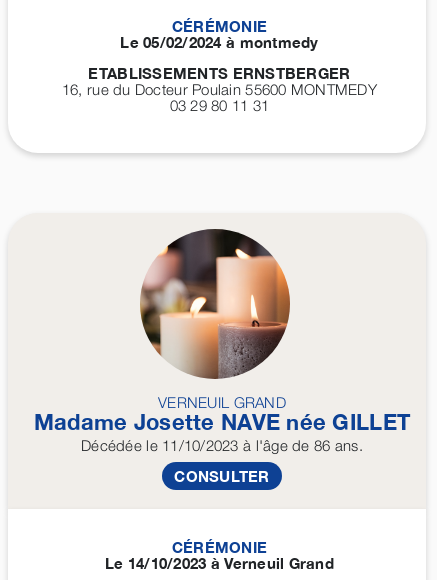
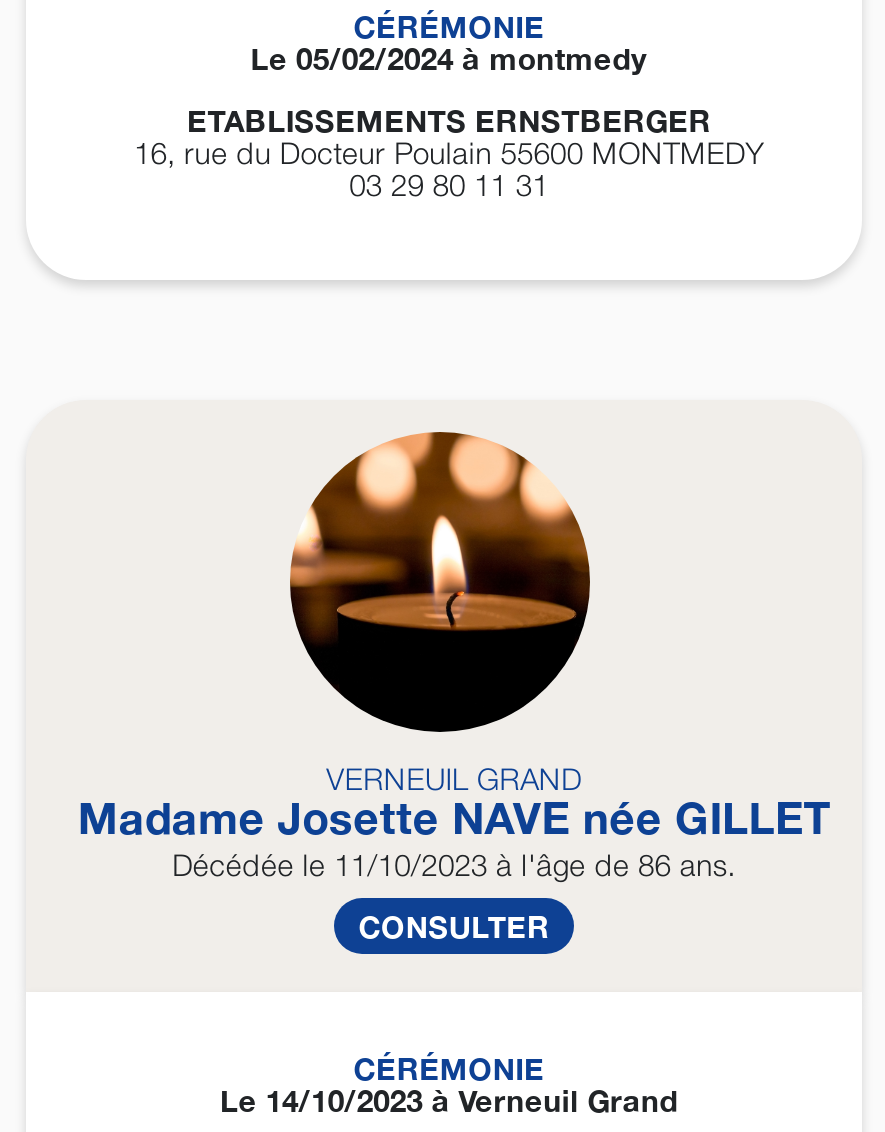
- [image]
+ [image]
